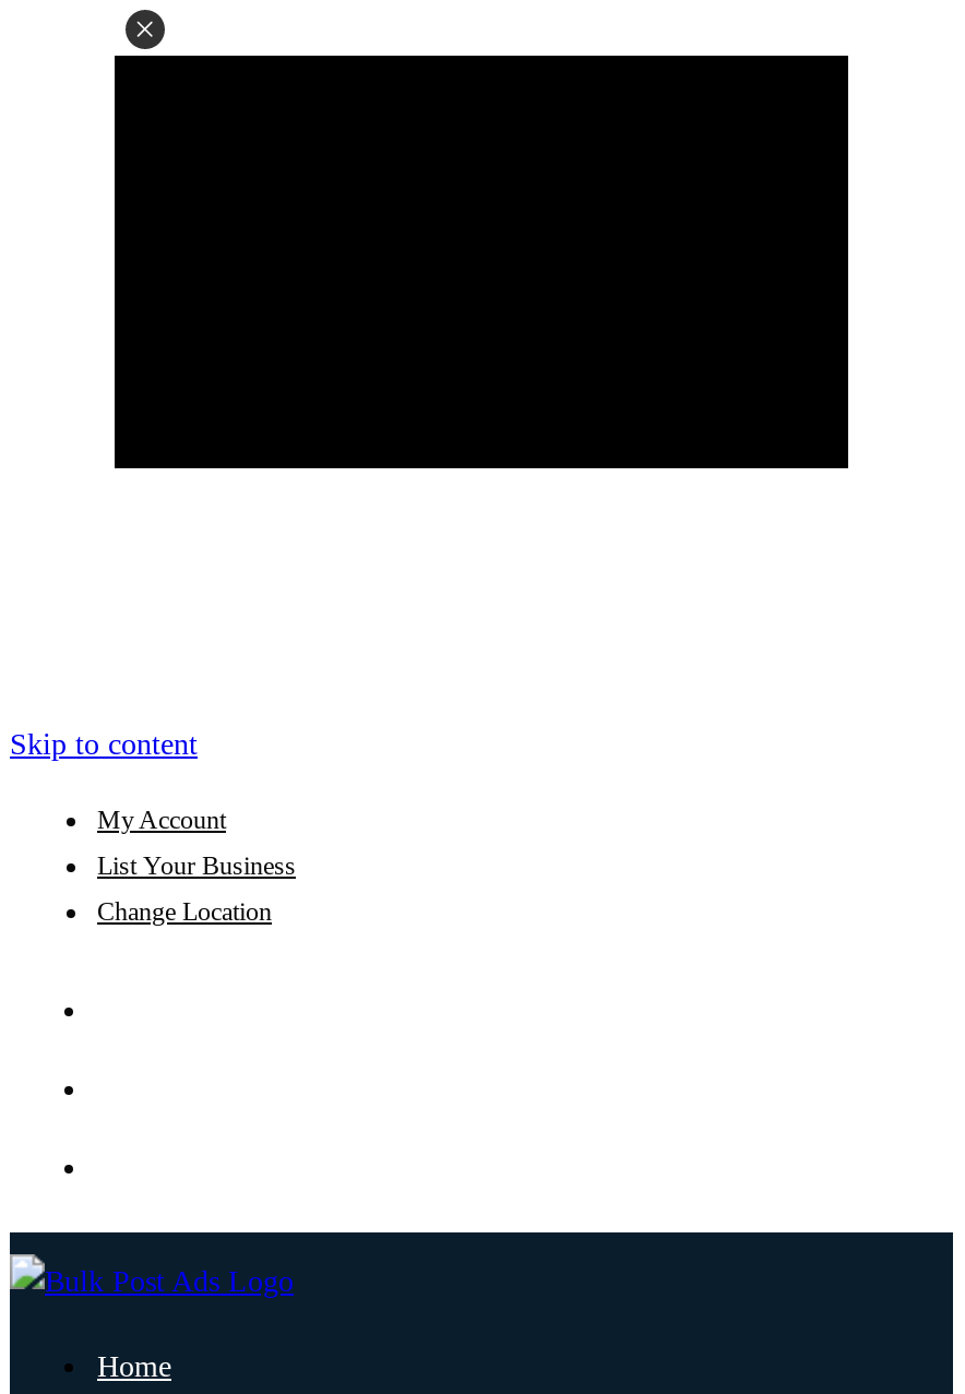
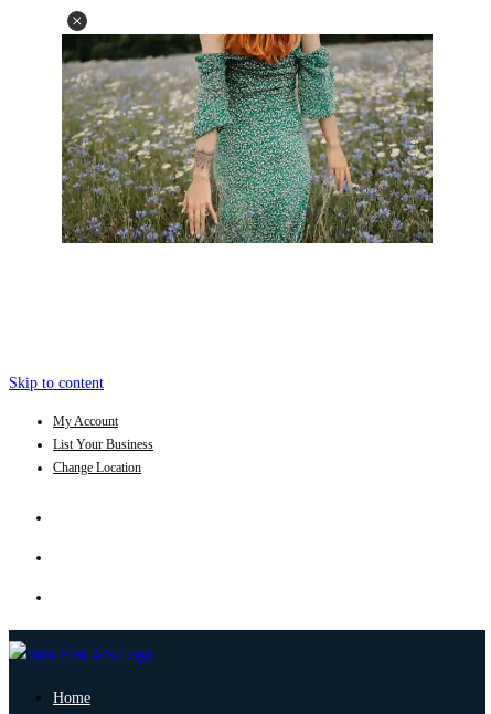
+ [image]
